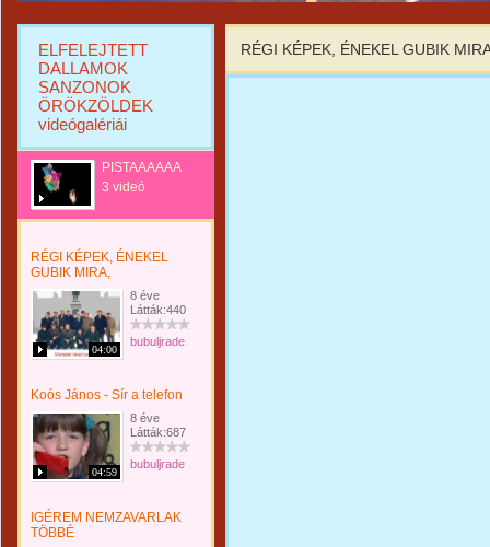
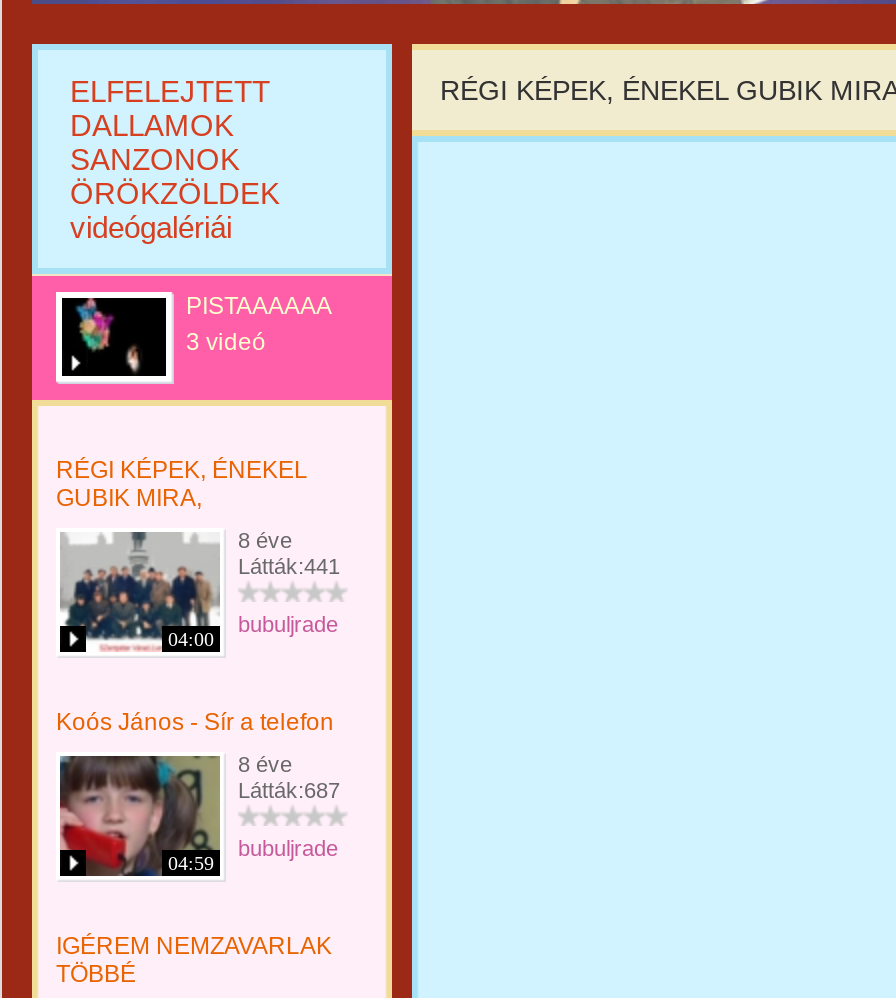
- Látták:440
+ Látták:441
